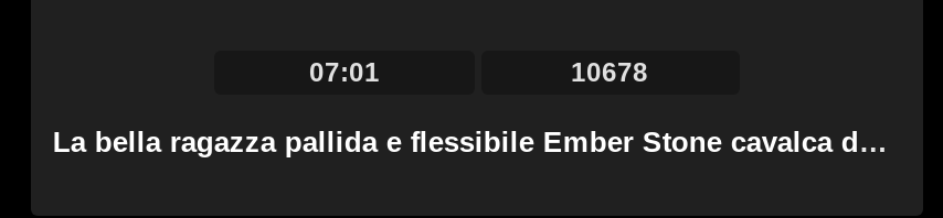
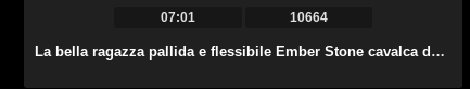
- 10678
+ 10664
